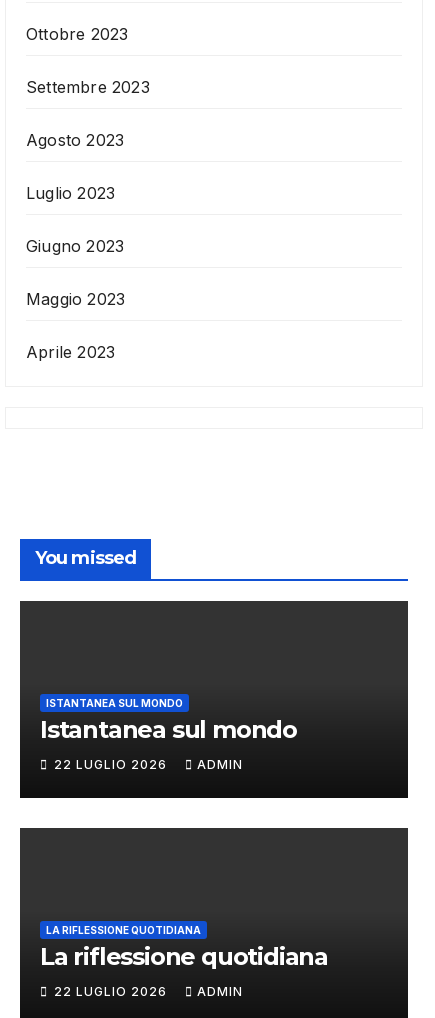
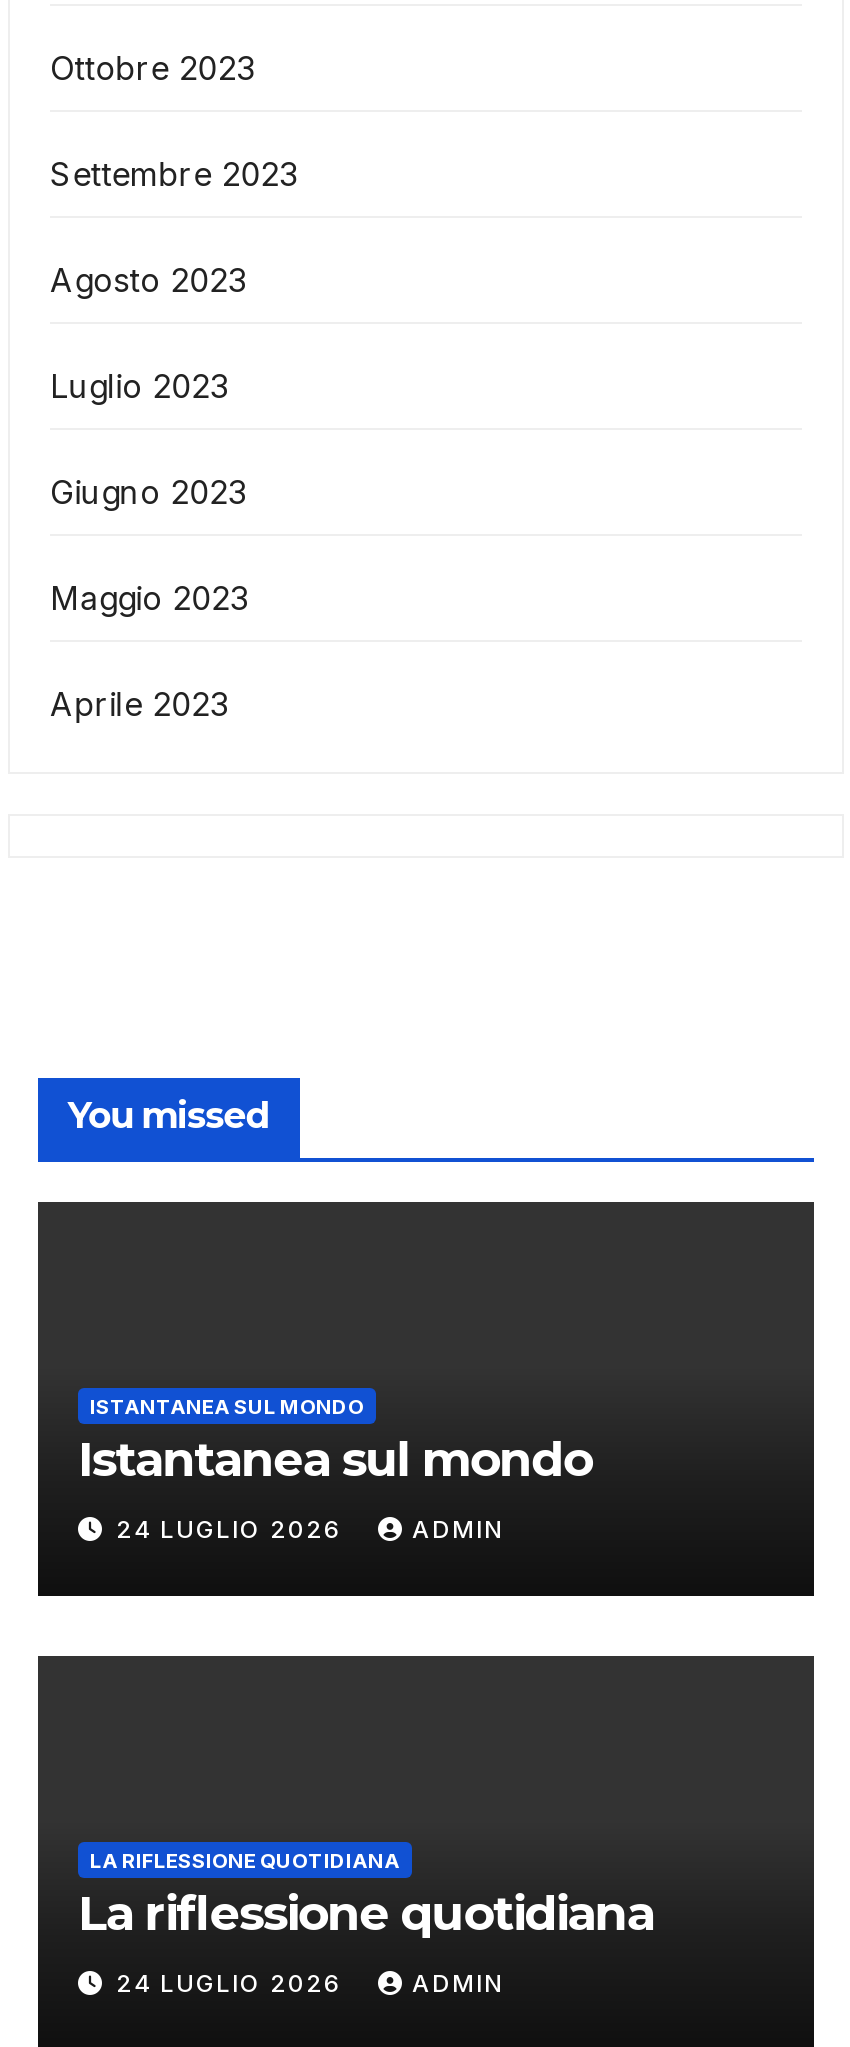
- 22 LUGLIO 2026
+ 24 LUGLIO 2026

- 22 LUGLIO 2026
+ 24 LUGLIO 2026
